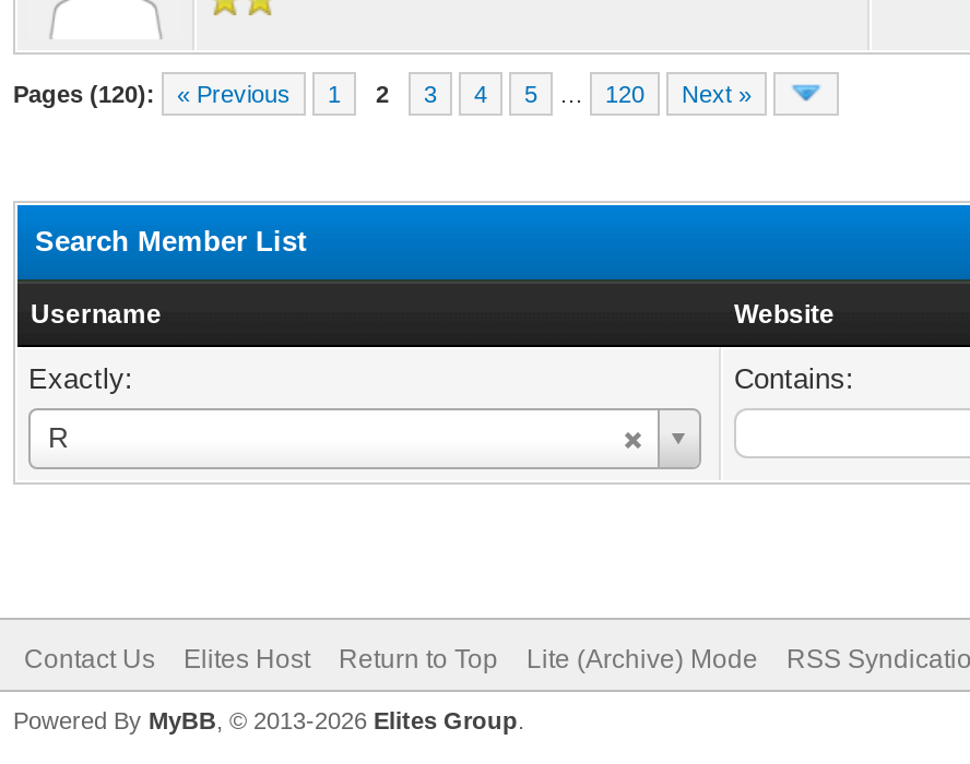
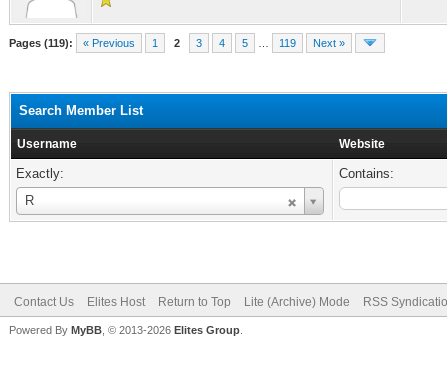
- Pages (120):
+ Pages (119):

- … 120
+ … 119
